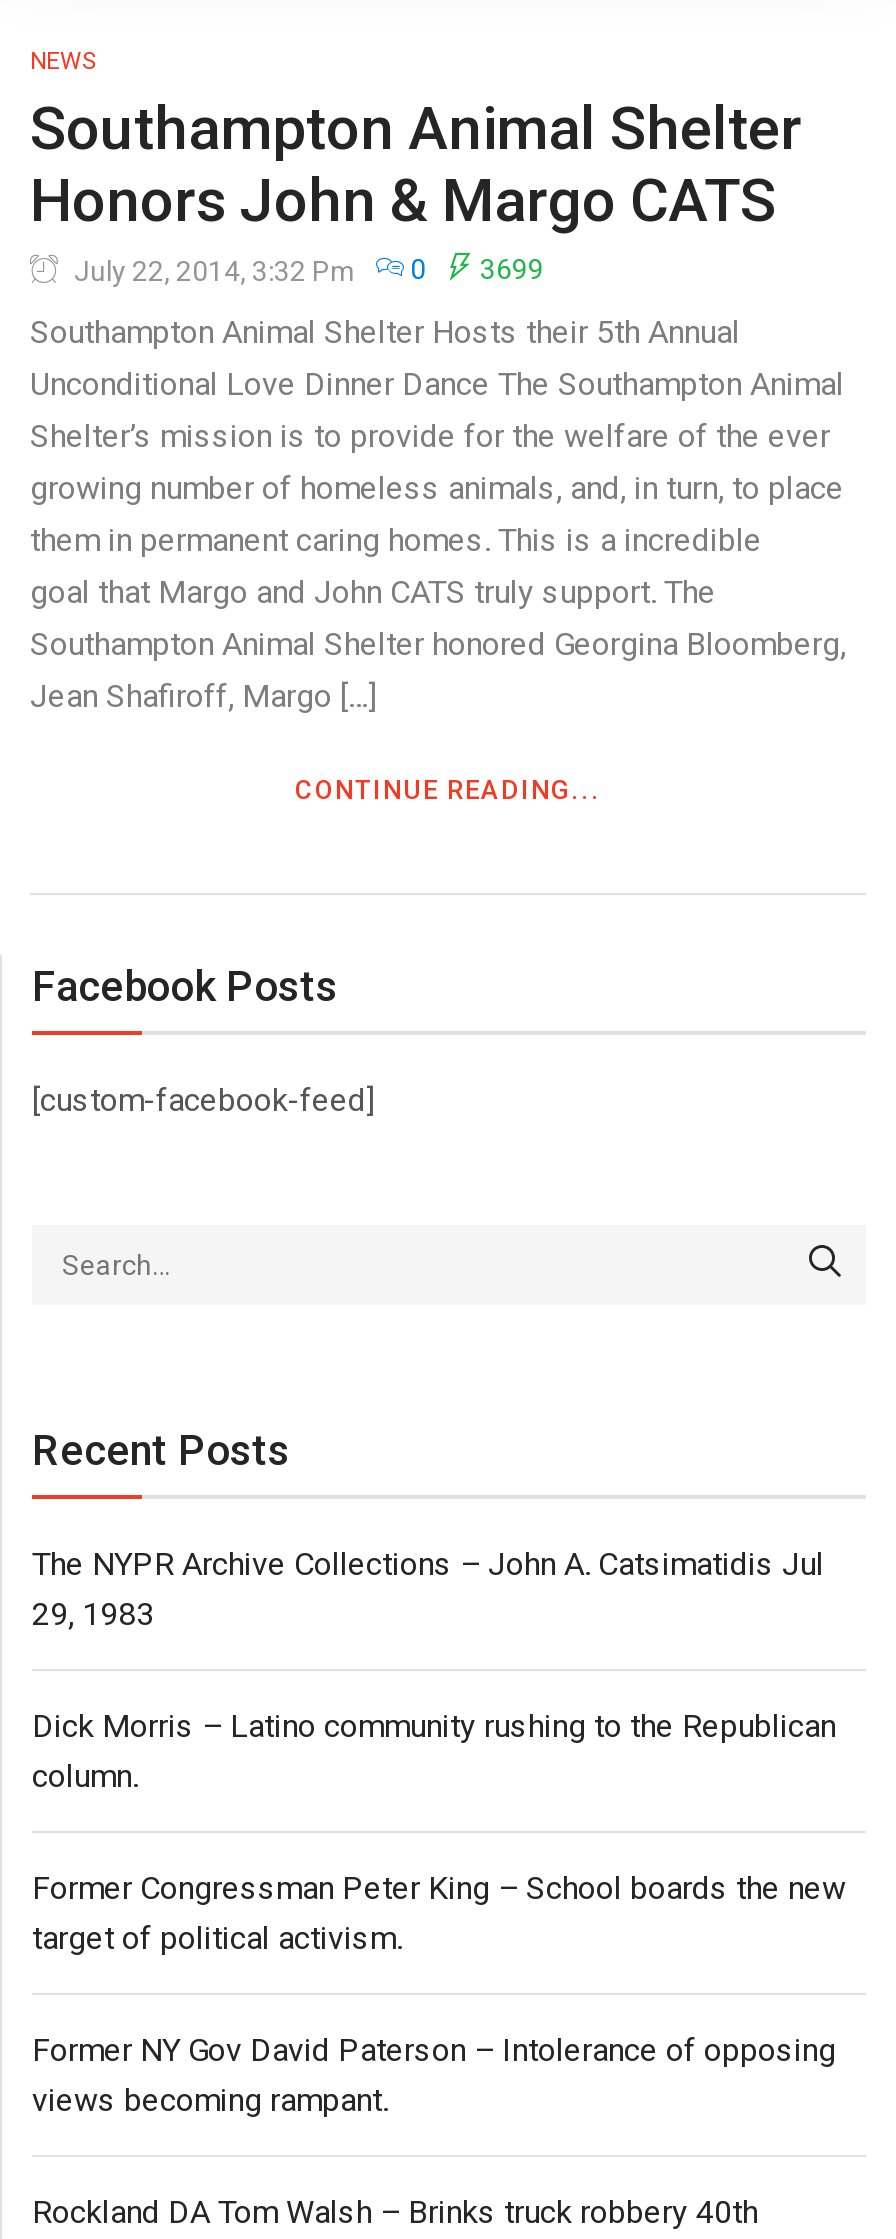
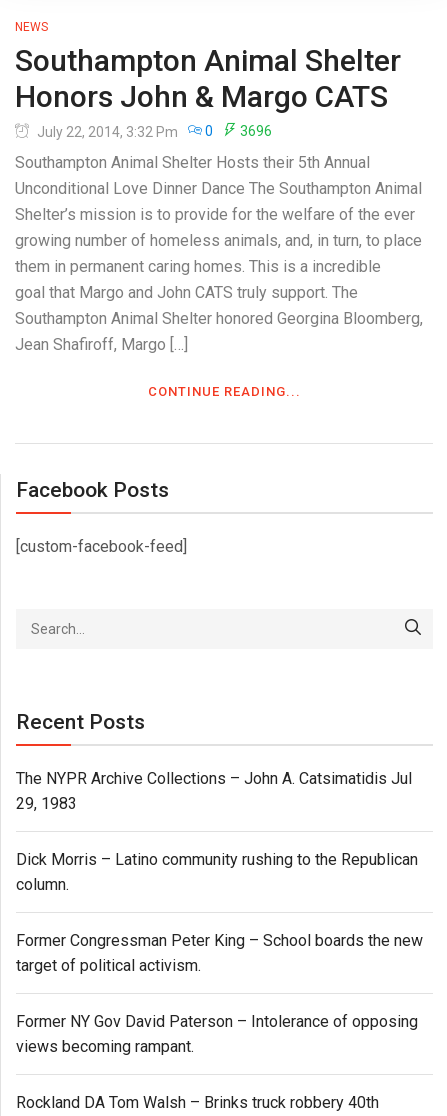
- July 22, 2014, 3:32 Pm 0 3699
+ July 22, 2014, 3:32 Pm 0 3696
